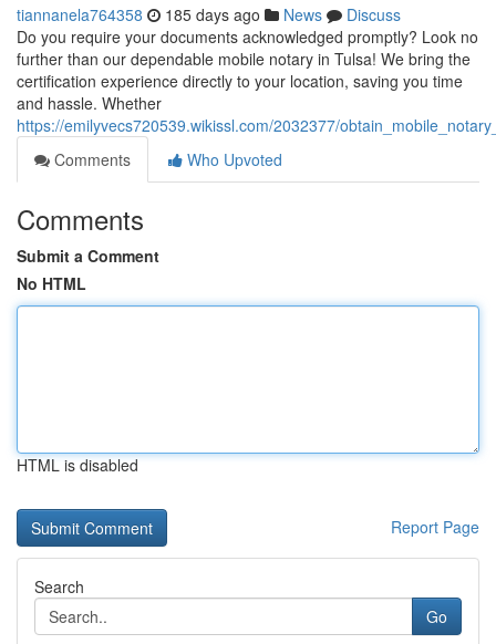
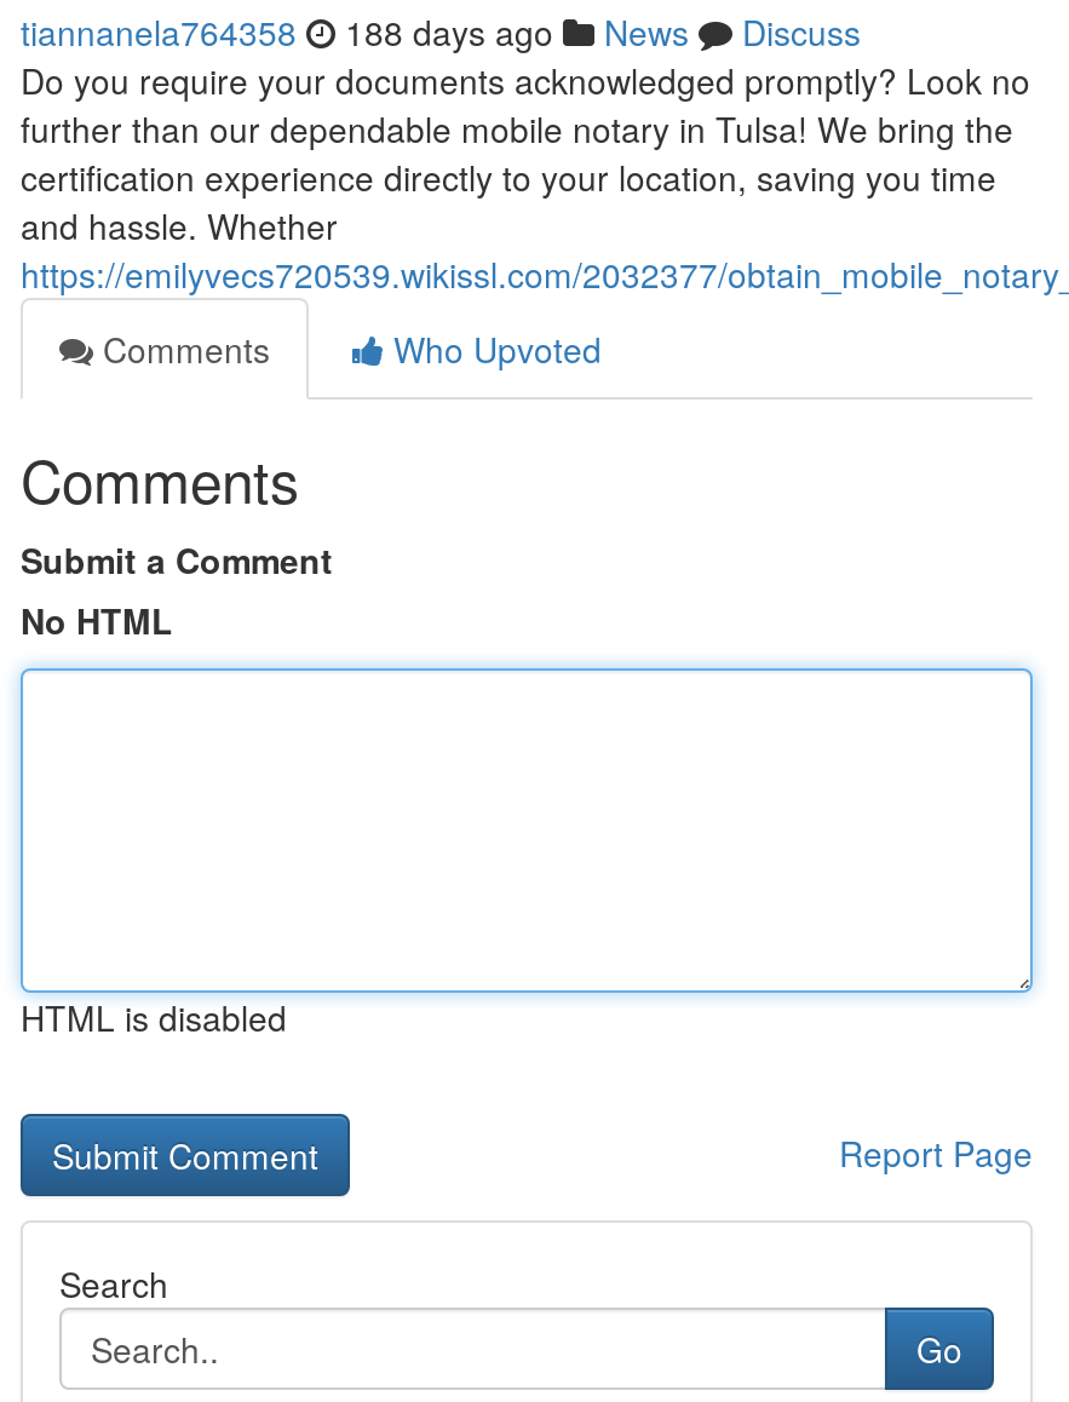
- tiannanela764358 185 days ago News Discuss
+ tiannanela764358 188 days ago News Discuss
